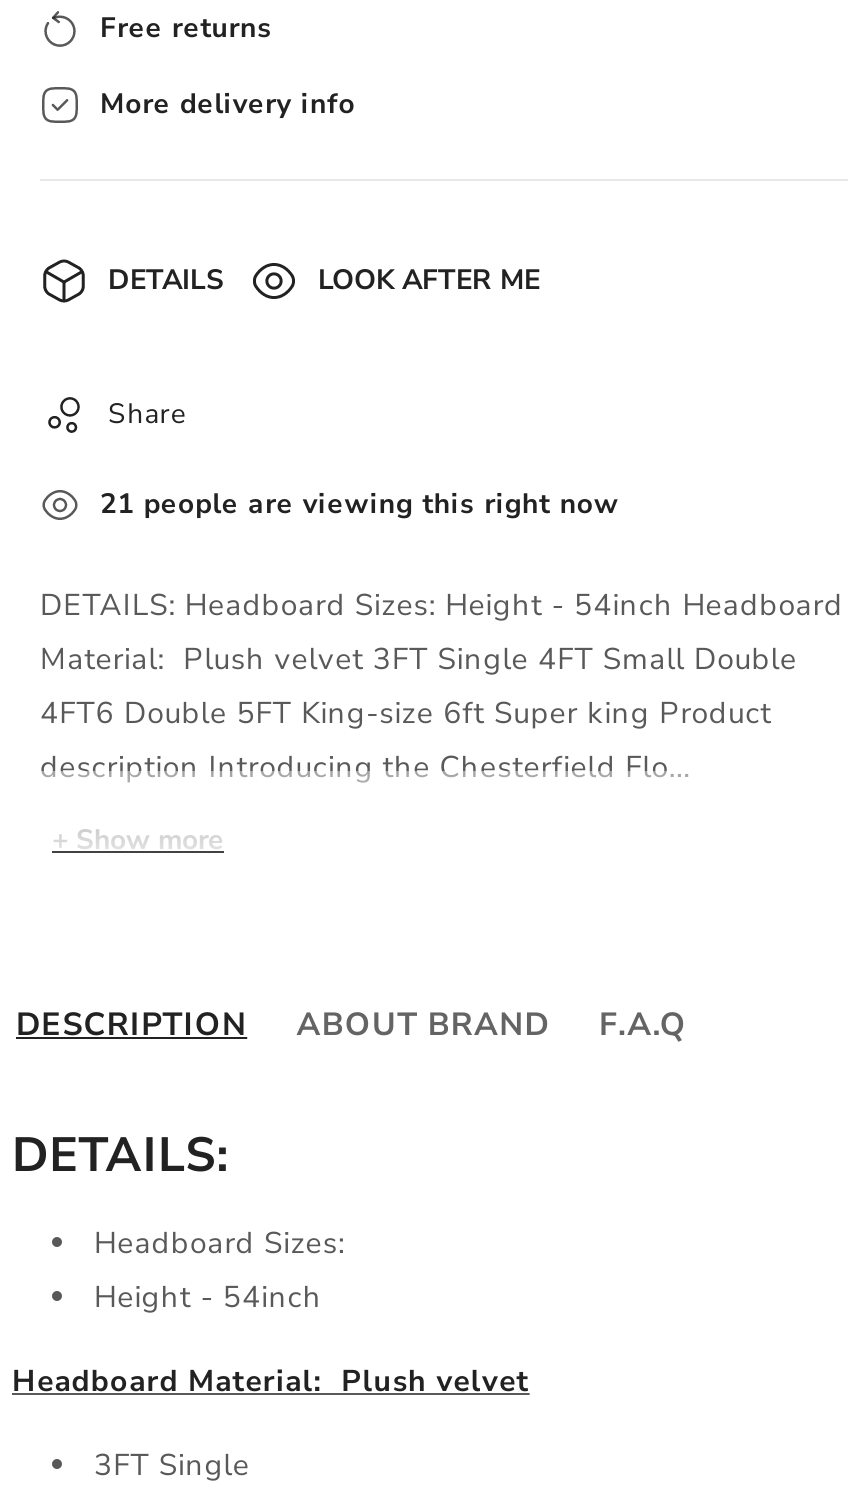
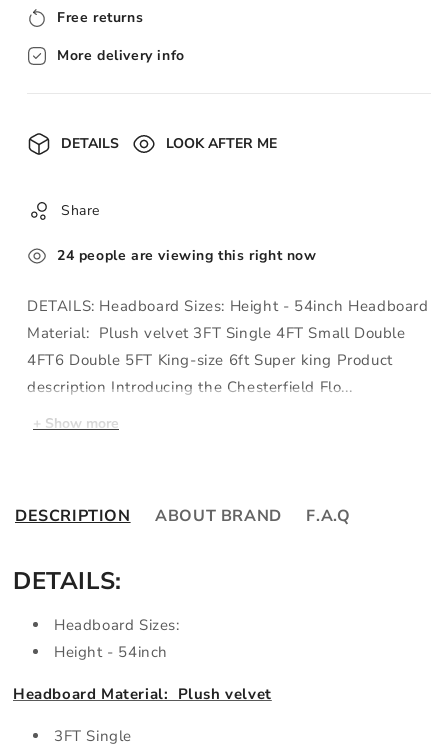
- 21 people are viewing this right now
+ 24 people are viewing this right now
